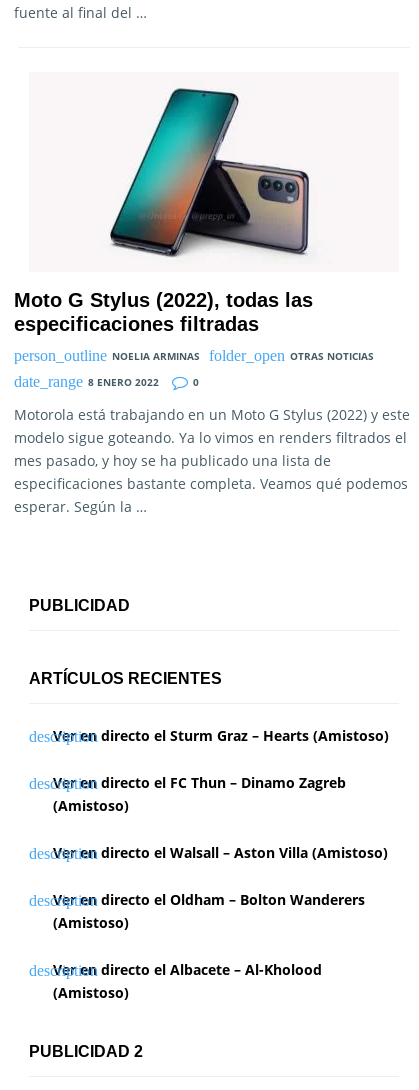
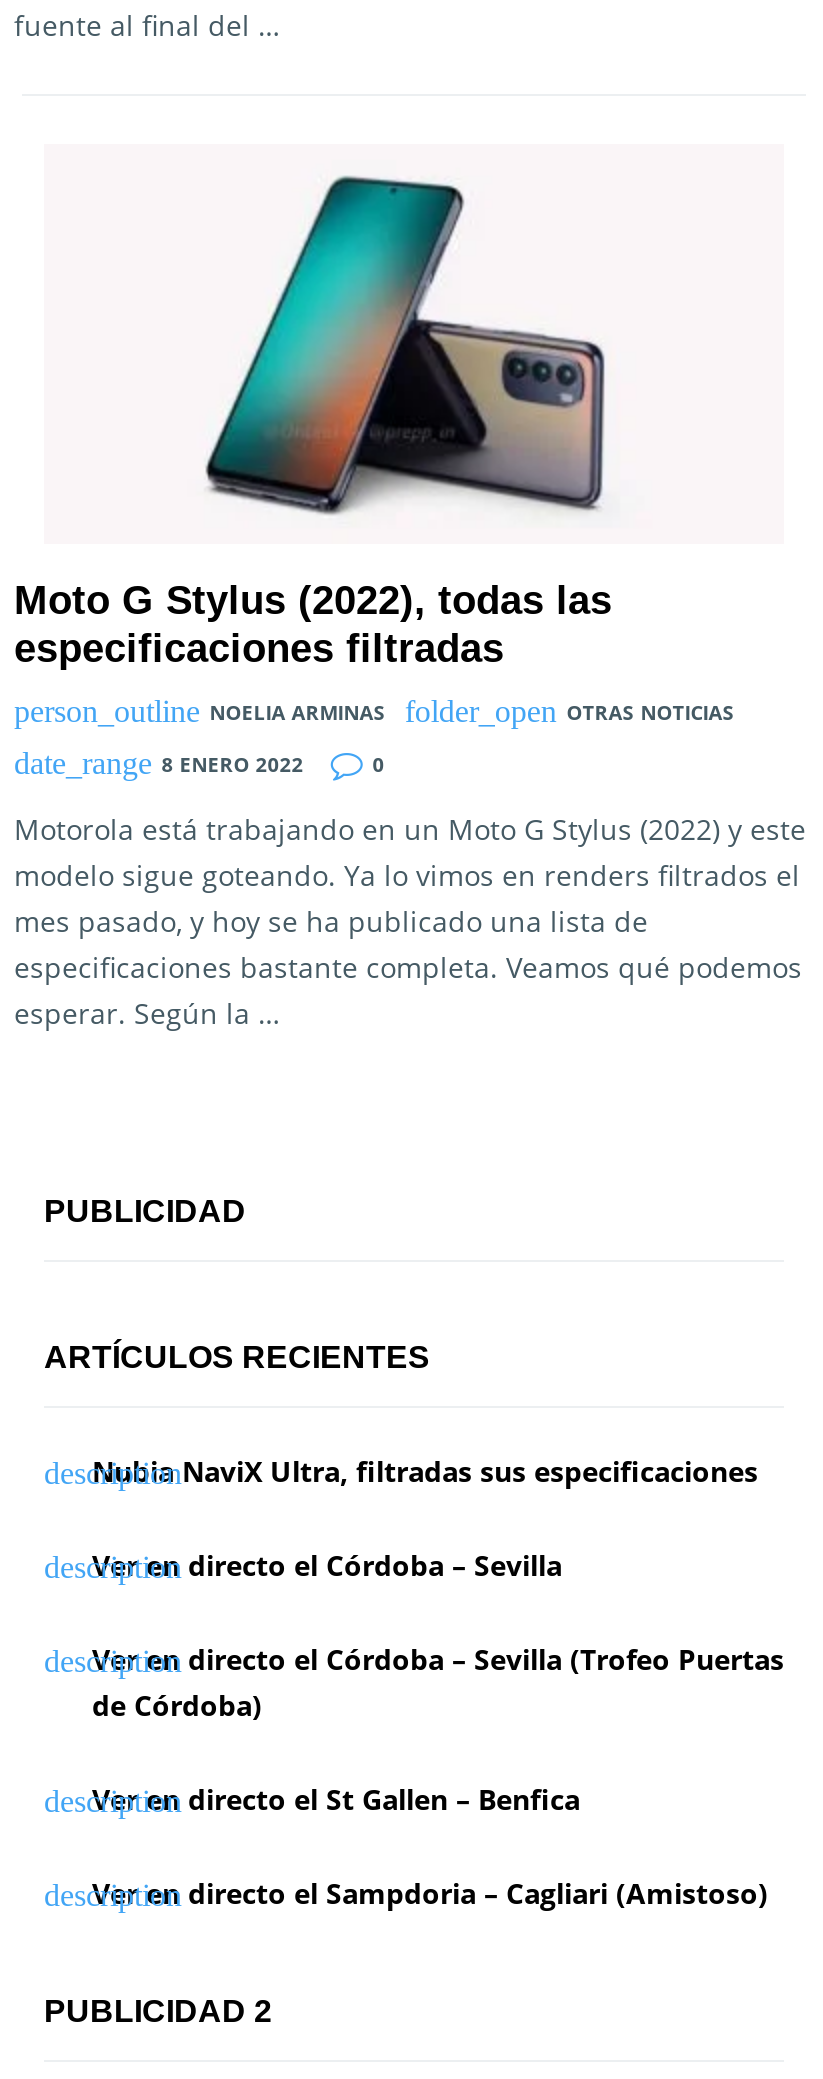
- Ver en directo el Sturm Graz – Hearts (Amistoso)
+ Nubia NaviX Ultra, filtradas sus especificaciones

- Ver en directo el FC Thun – Dinamo Zagreb
- (Amistoso)
+ Ver en directo el Córdoba – Sevilla

- Ver en directo el Walsall – Aston Villa (Amistoso)
+ Ver en directo el Córdoba – Sevilla (Trofeo Puertas
+ de Córdoba)

- Ver en directo el Oldham – Bolton Wanderers
- (Amistoso)
+ Ver en directo el St Gallen – Benfica

- Ver en directo el Albacete – Al-Kholood
- (Amistoso)
+ Ver en directo el Sampdoria – Cagliari (Amistoso)
